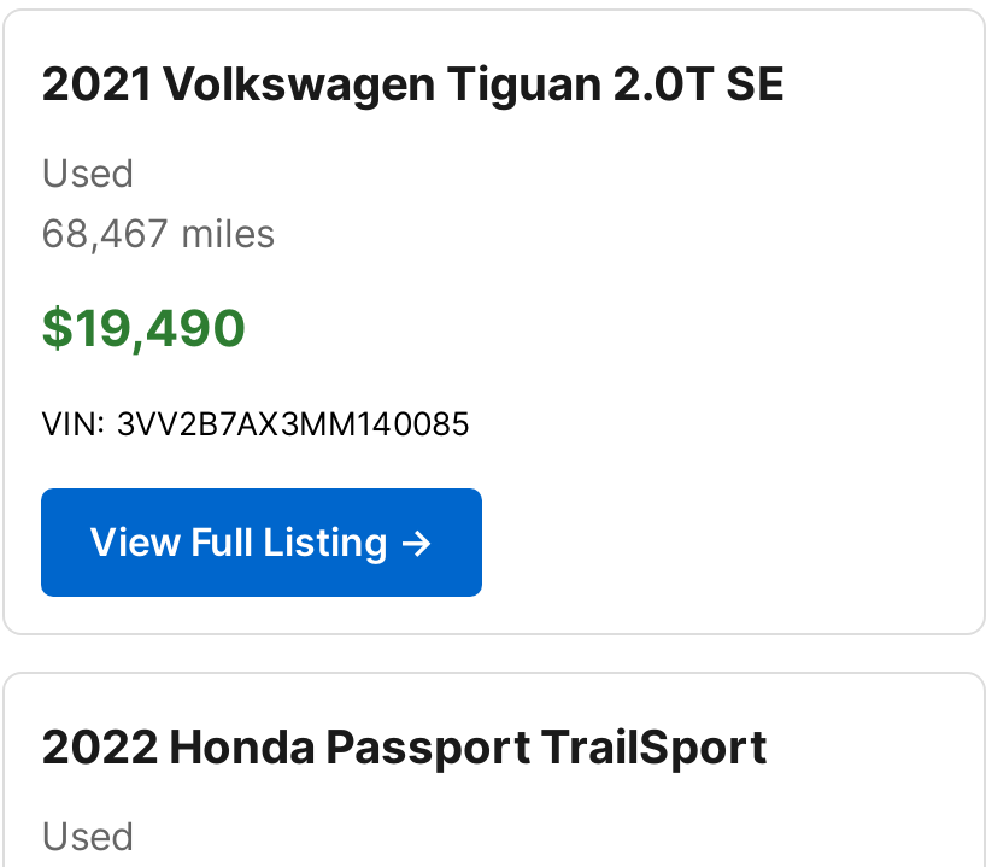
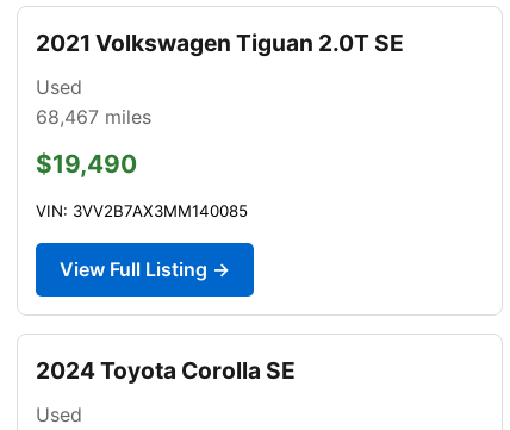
- 2022 Honda Passport TrailSport
+ 2024 Toyota Corolla SE
